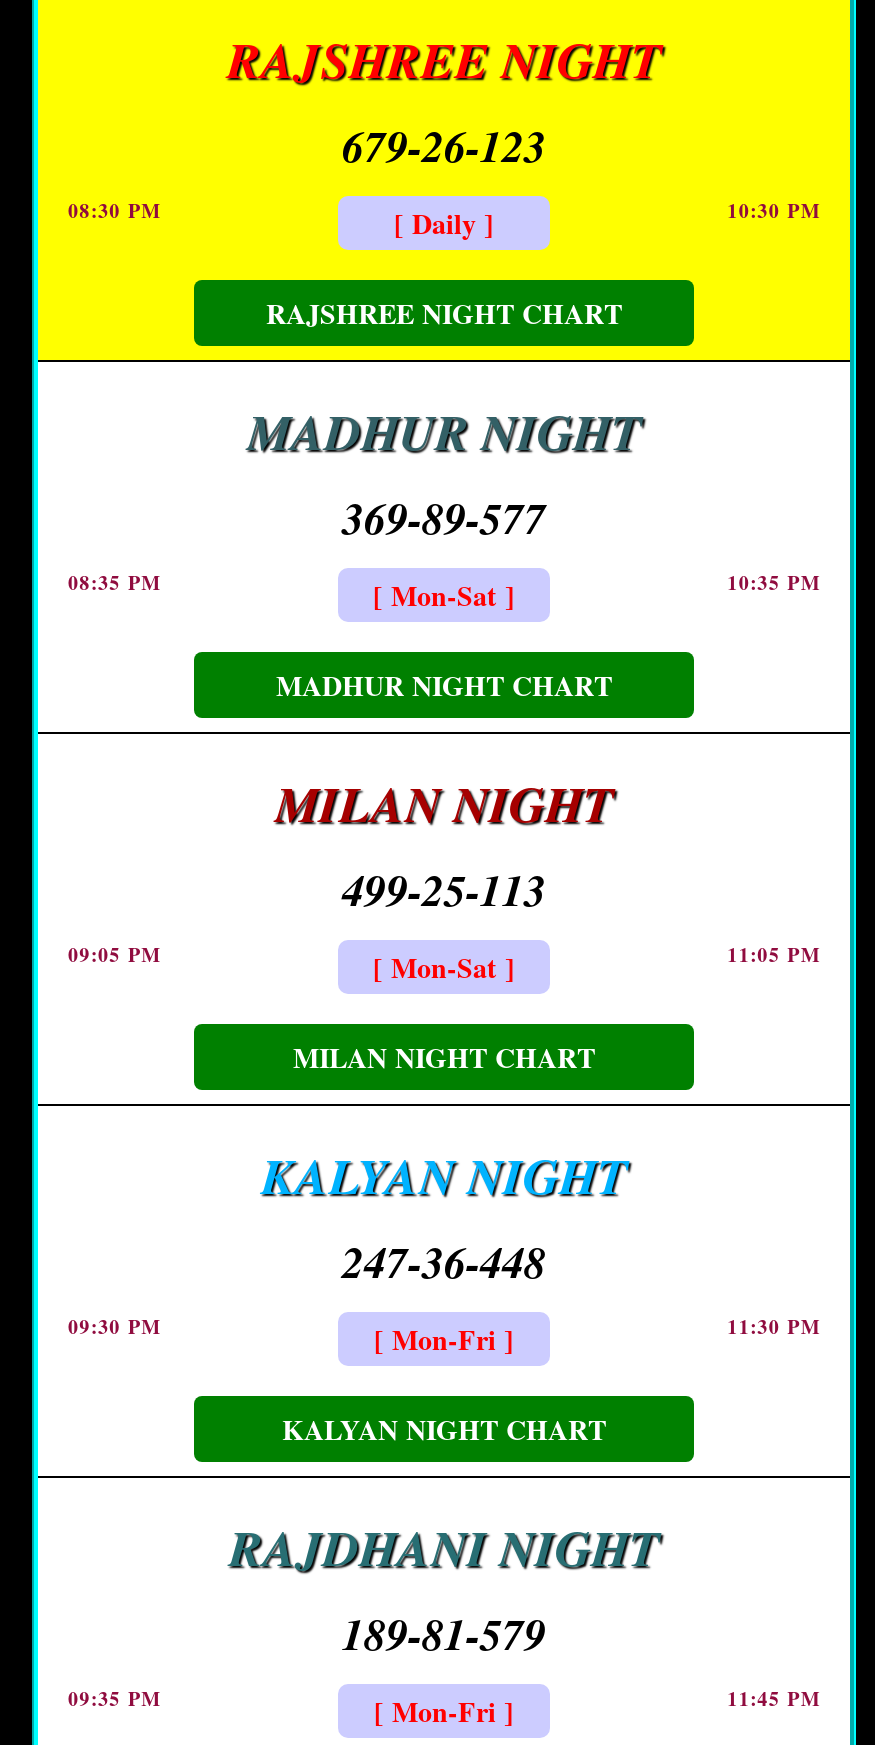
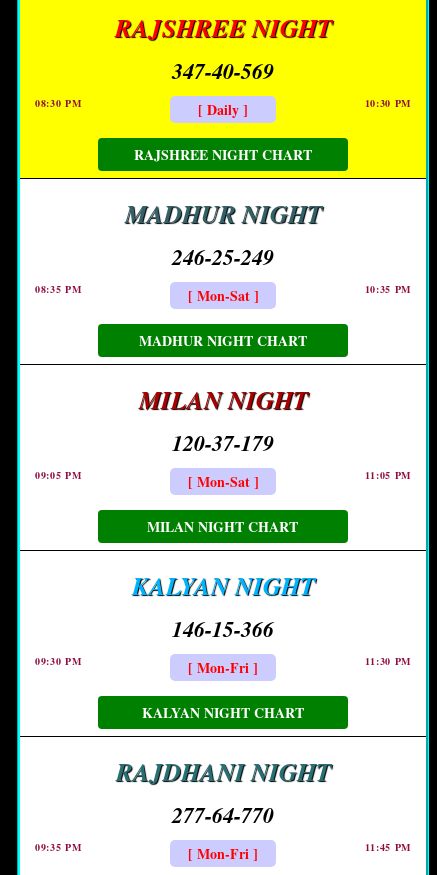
- 679-26-123
+ 347-40-569

- 369-89-577
+ 246-25-249

- 499-25-113
+ 120-37-179

- 247-36-448
+ 146-15-366

- 189-81-579
+ 277-64-770
